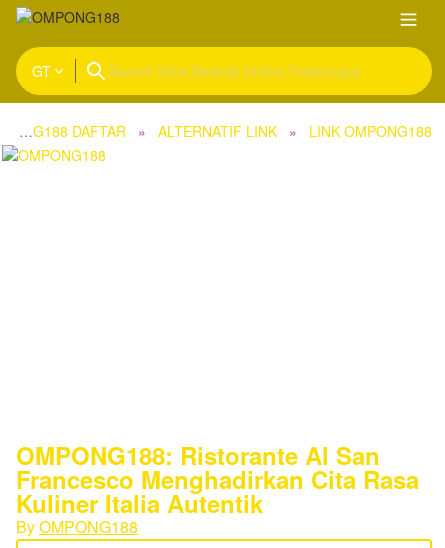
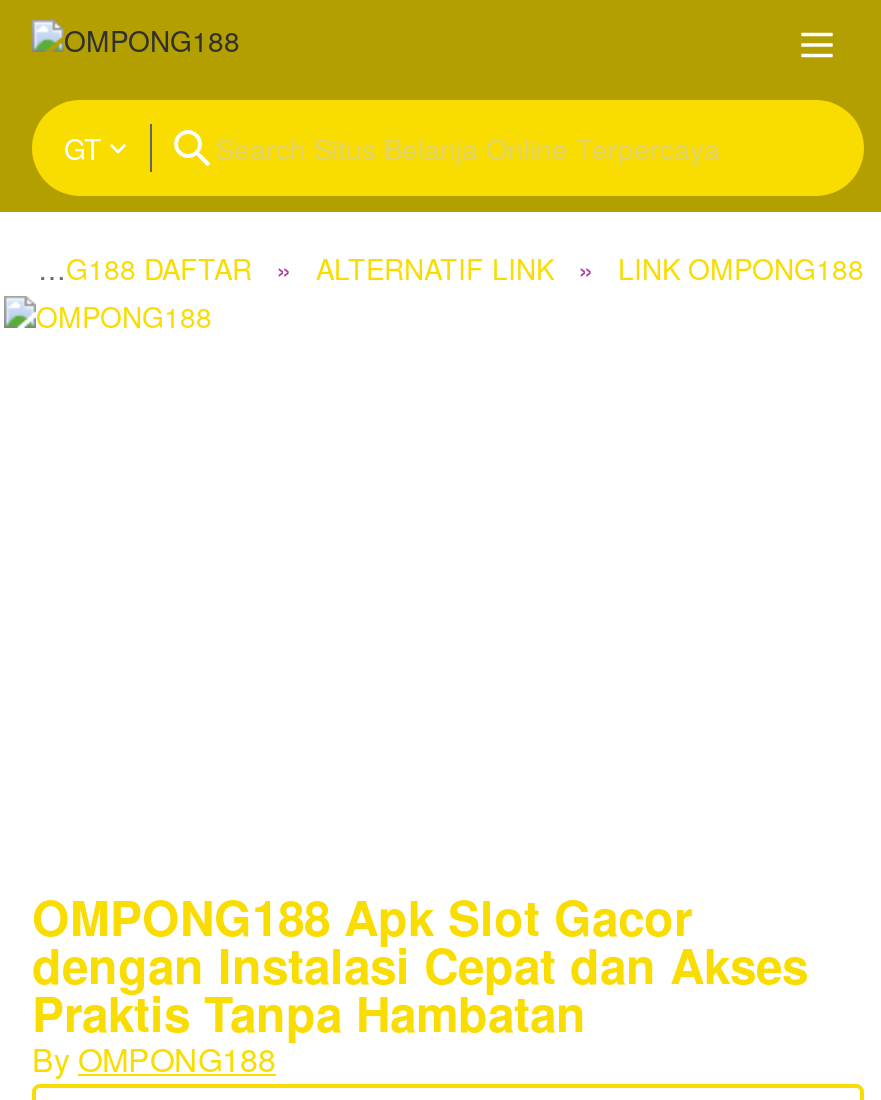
- OMPONG188: Ristorante Al San
- Francesco Menghadirkan Cita Rasa
- Kuliner Italia Autentik
+ OMPONG188 Apk Slot Gacor
+ dengan Instalasi Cepat dan Akses
+ Praktis Tanpa Hambatan
